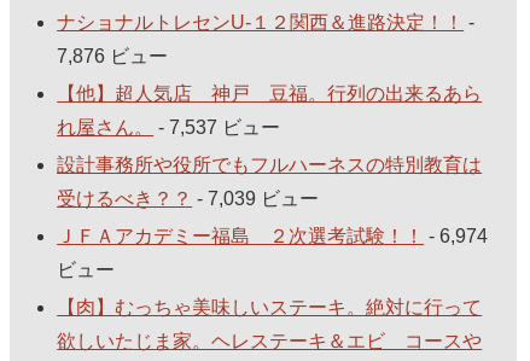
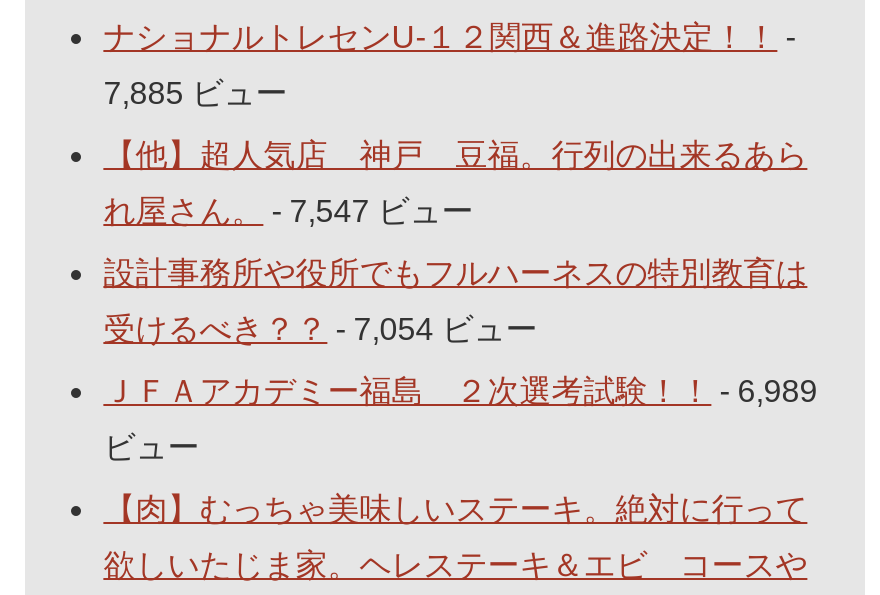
- 7,876 ビュー
+ 7,885 ビュー

- れ屋さん。- 7,537 ビュー
+ れ屋さん。- 7,547 ビュー

- 受けるべき？？- 7,039 ビュー
+ 受けるべき？？- 7,054 ビュー

- ＪＦＡアカデミー福島 ２次選考試験！！- 6,974
+ ＪＦＡアカデミー福島 ２次選考試験！！- 6,989
